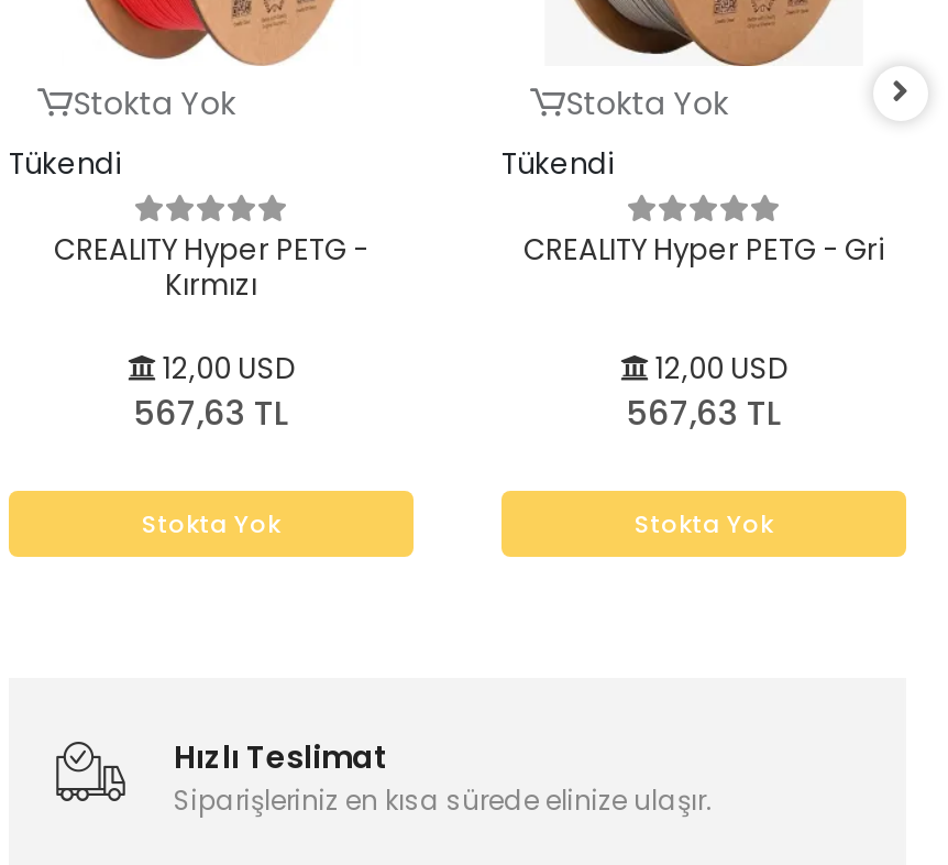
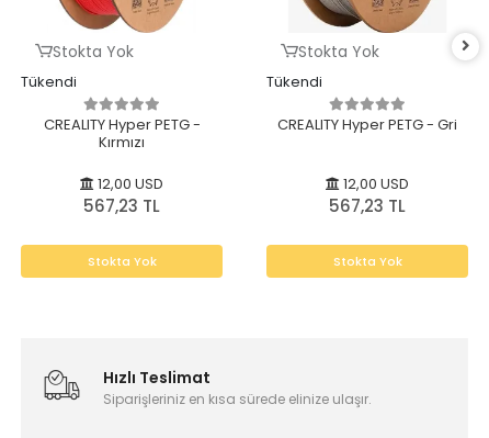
- 567,63 TL
+ 567,23 TL

- 567,63 TL
+ 567,23 TL
